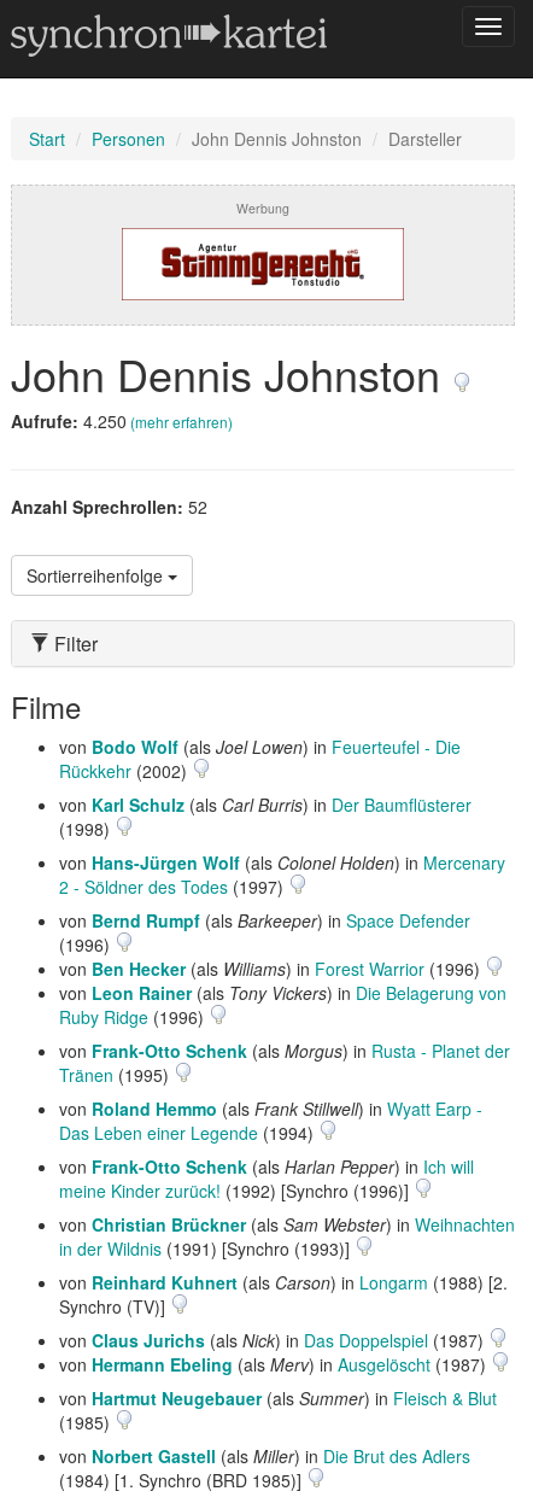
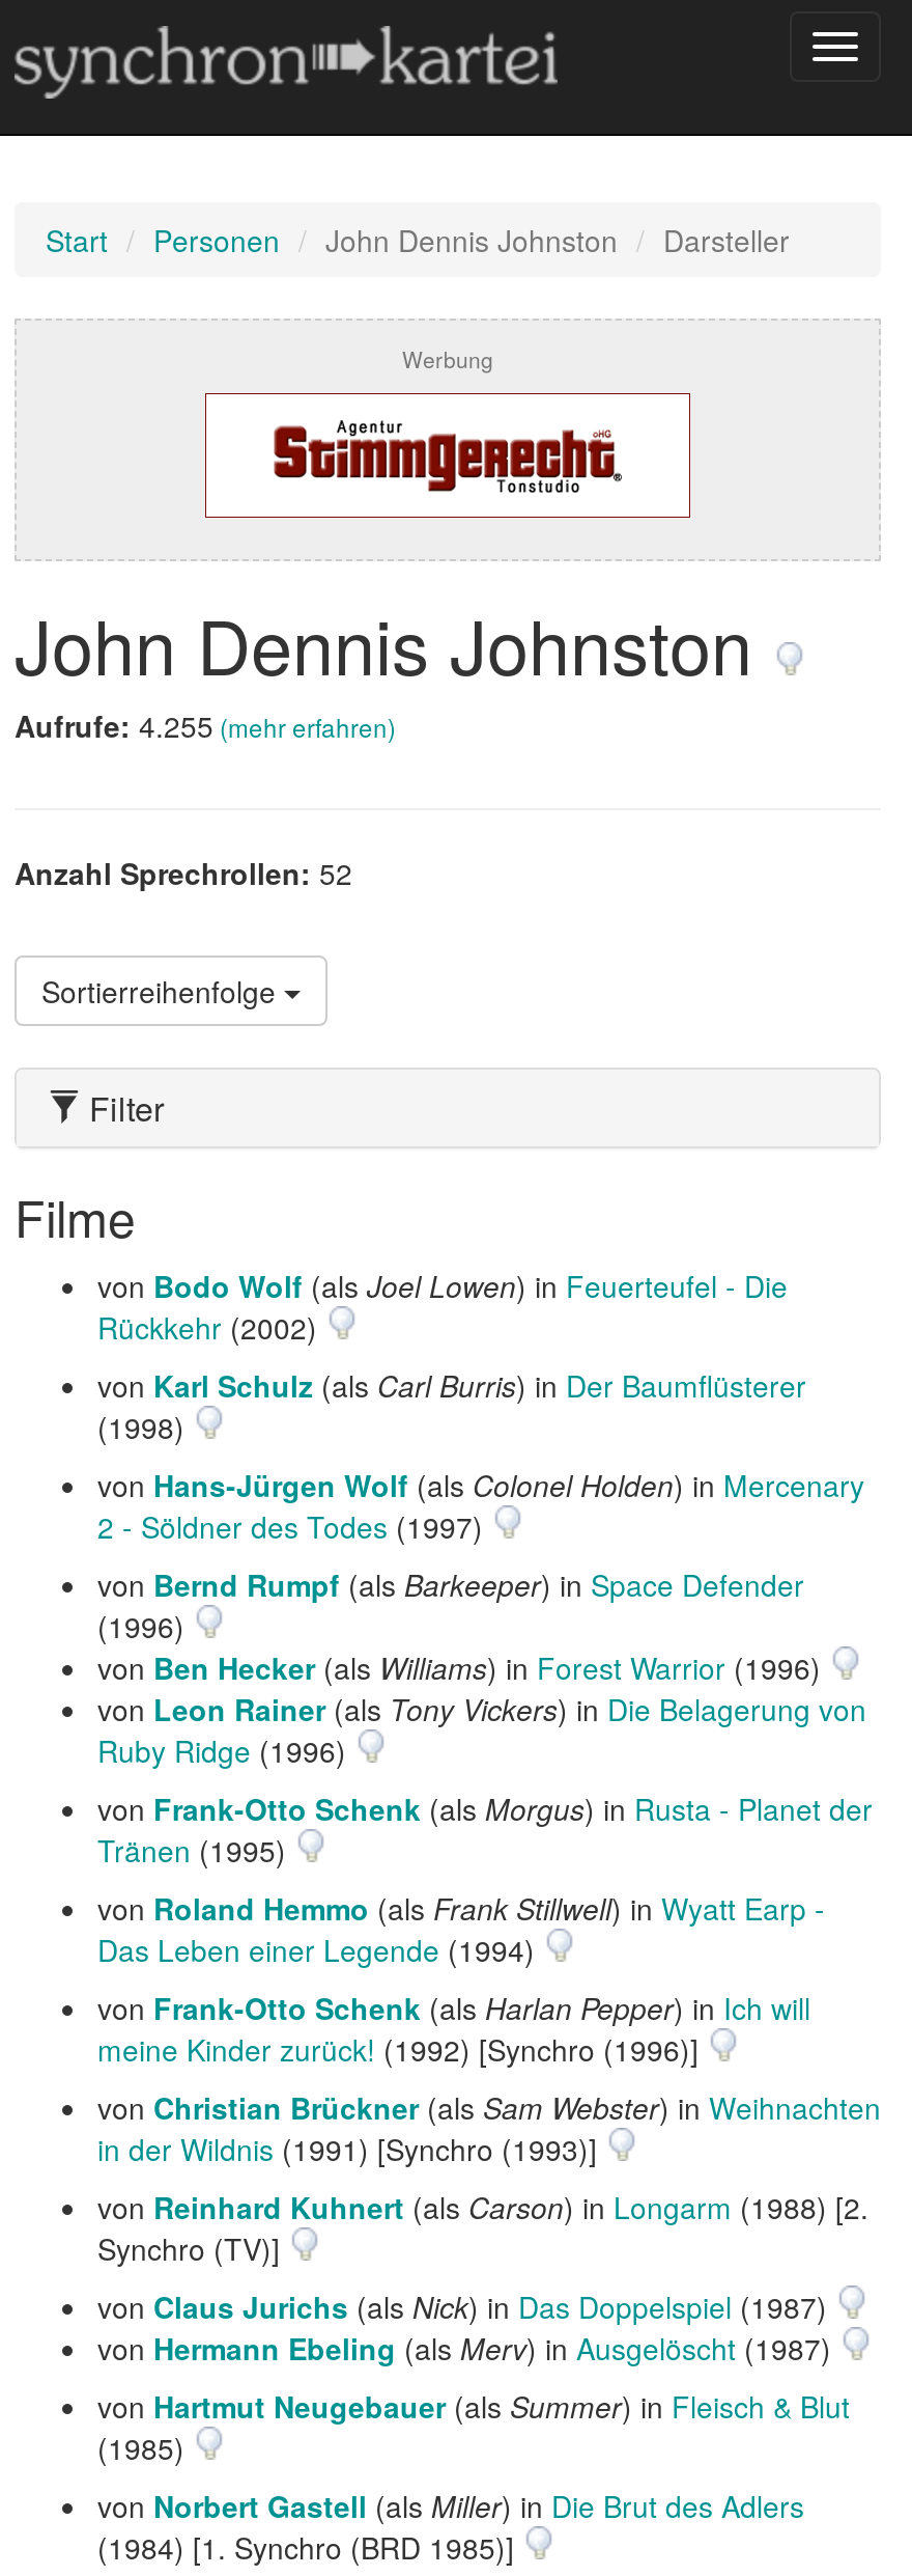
- Aufrufe: 4.250 (mehr erfahren)
+ Aufrufe: 4.255 (mehr erfahren)
